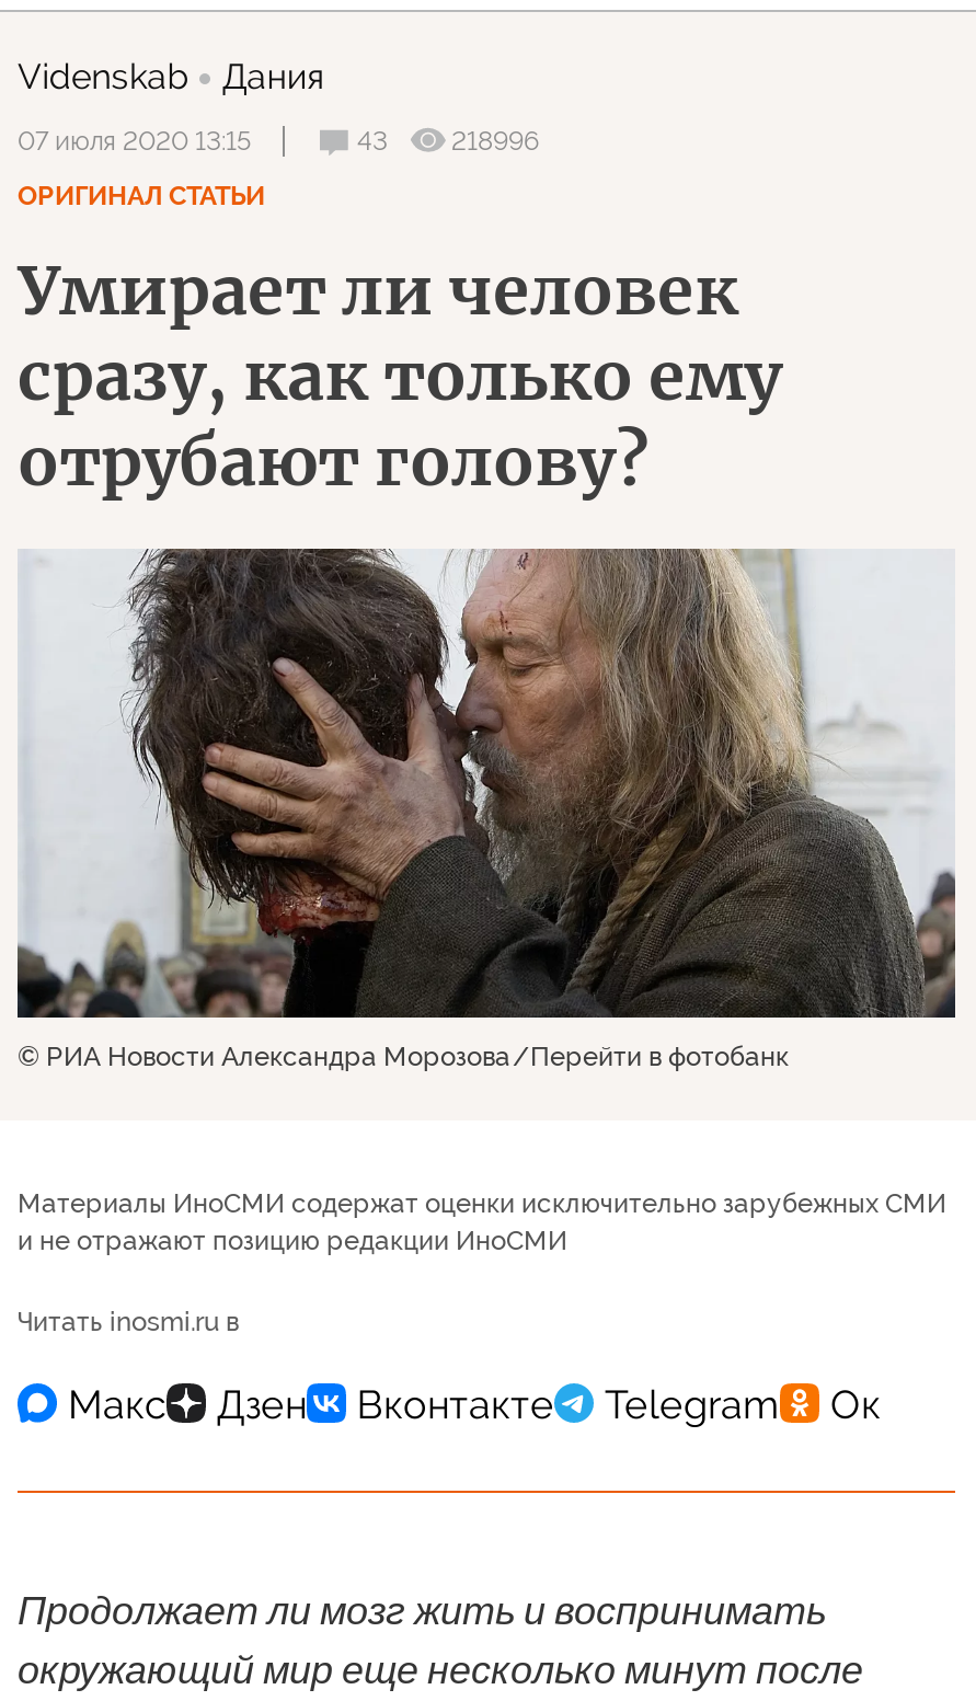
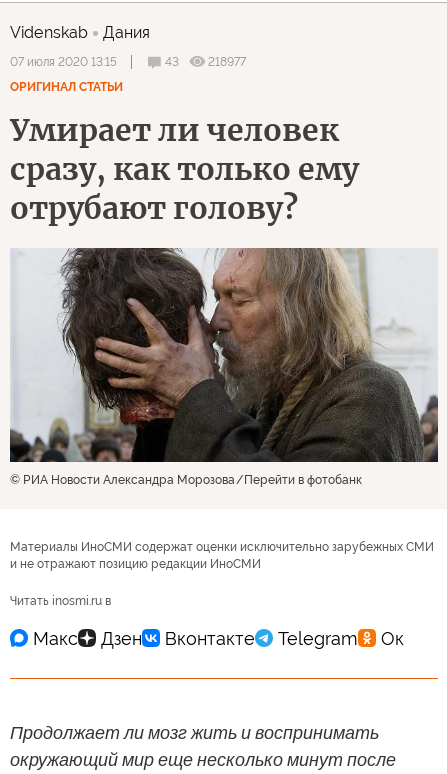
- 218996
+ 218977
